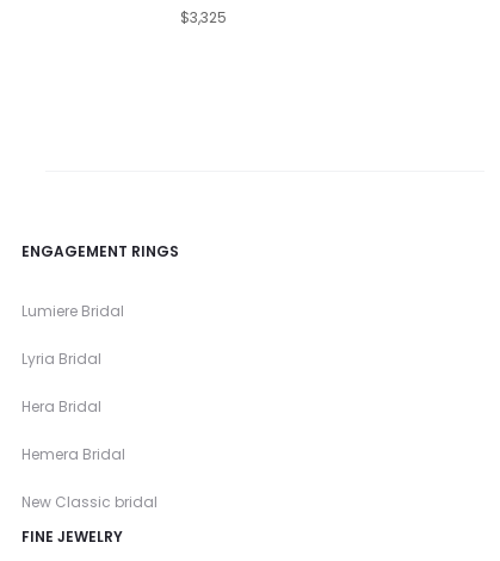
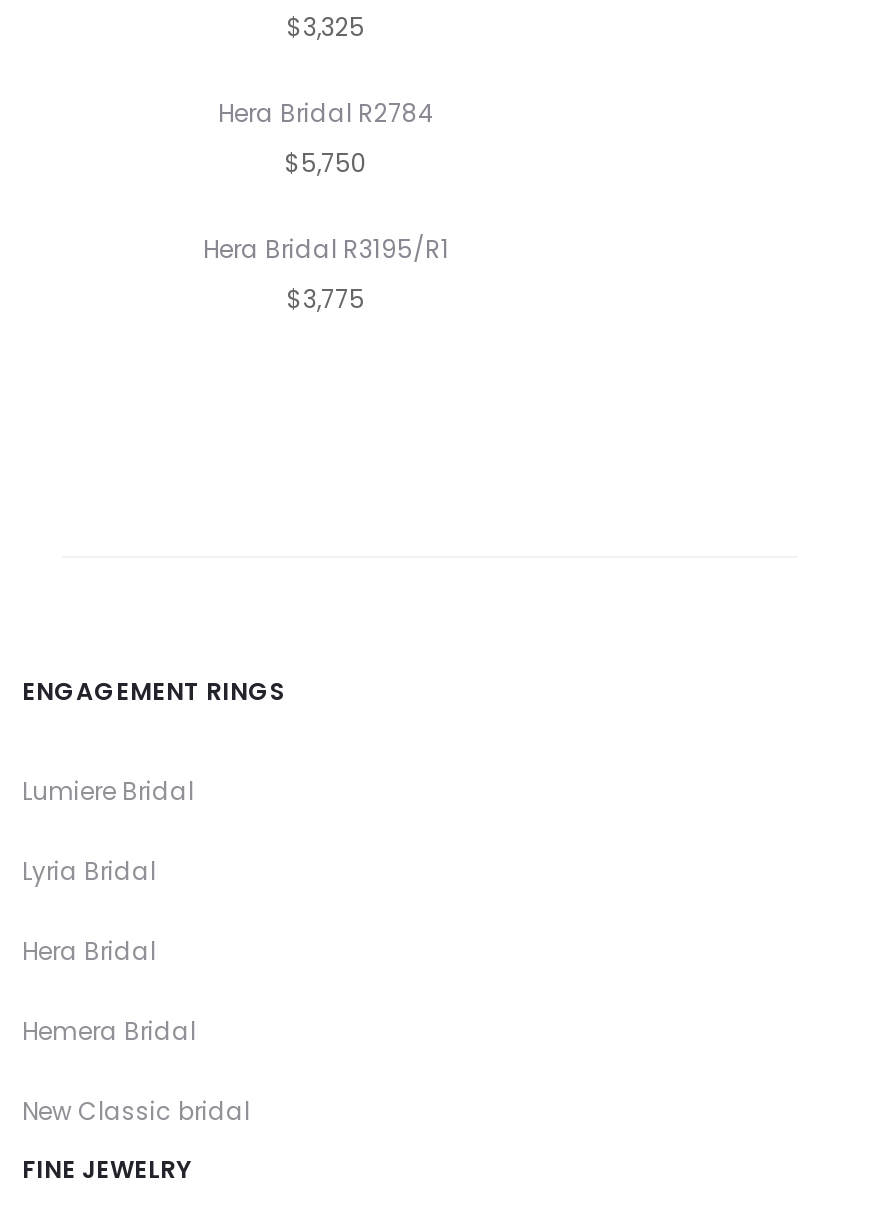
+ Hera Bridal R2784
+ $5,750
+ Hera Bridal R3195/R1
+ $3,775
